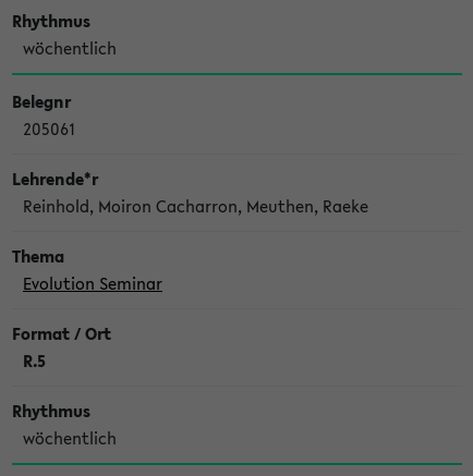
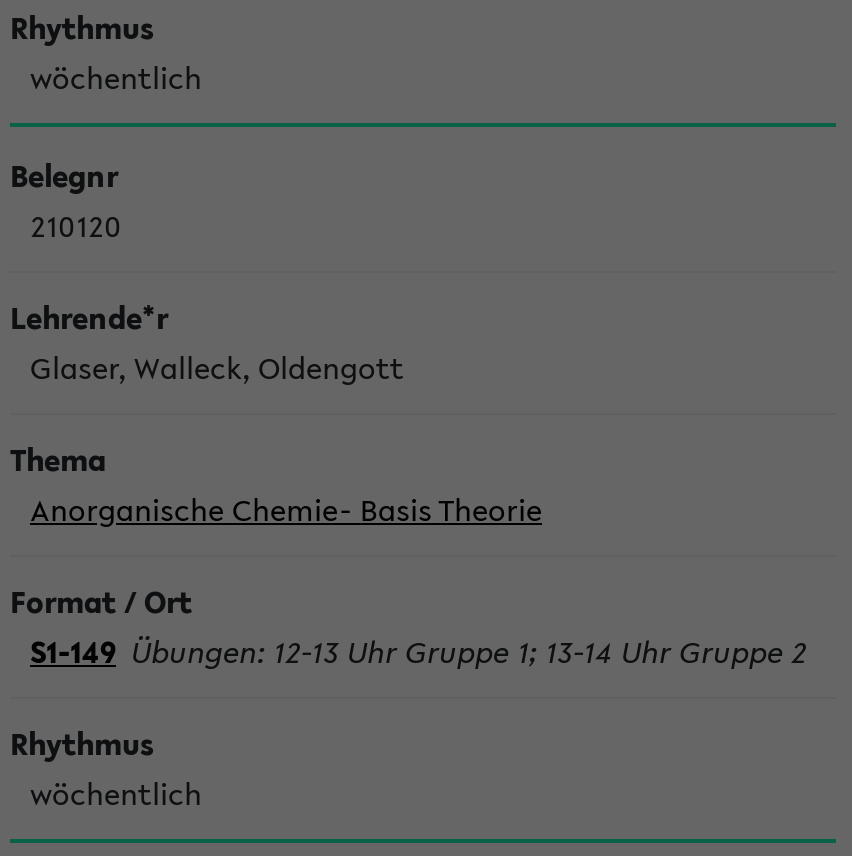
- 205061
+ 210120

- Reinhold, Moiron Cacharron, Meuthen, Raeke
+ Glaser, Walleck, Oldengott

- Evolution Seminar
+ Anorganische Chemie- Basis Theorie

- R.5
+ S1-149 Übungen: 12-13 Uhr Gruppe 1; 13-14 Uhr Gruppe 2
